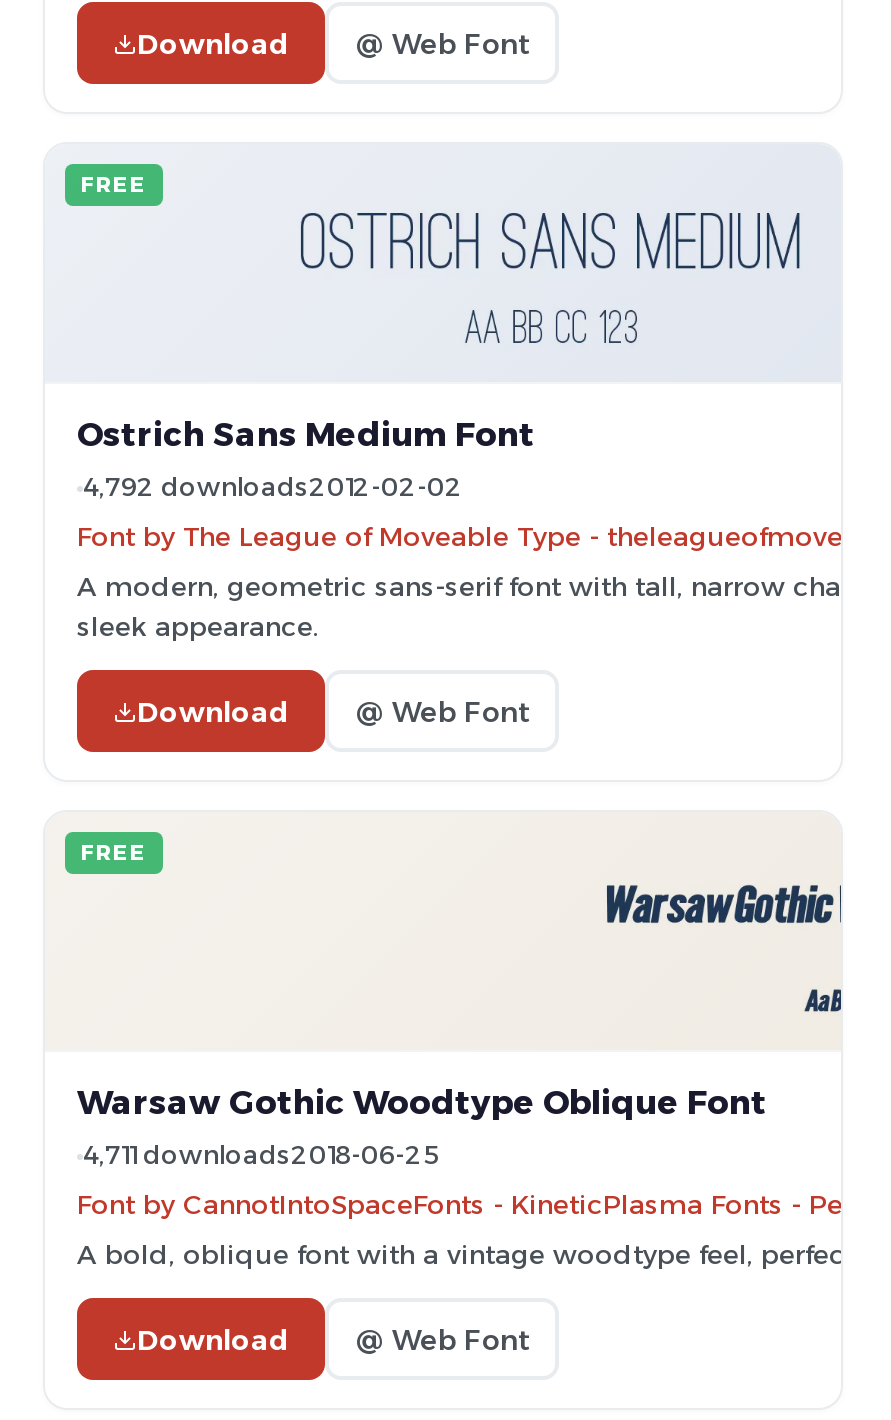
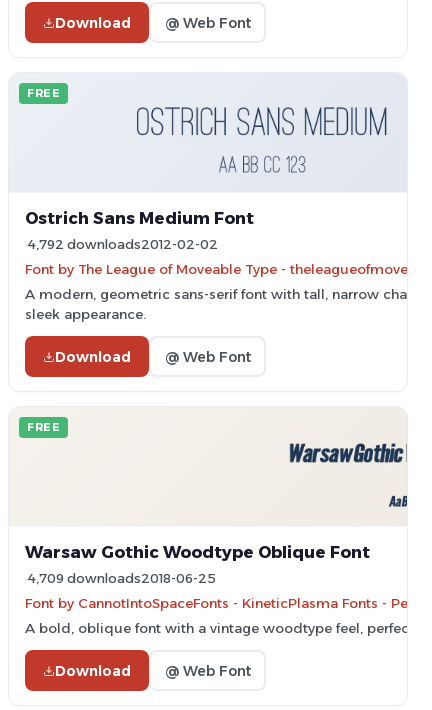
- 4,711 downloads2018-06-25
+ 4,709 downloads2018-06-25
